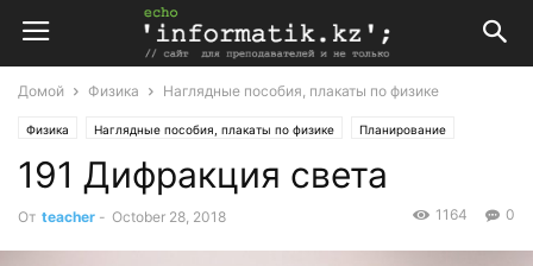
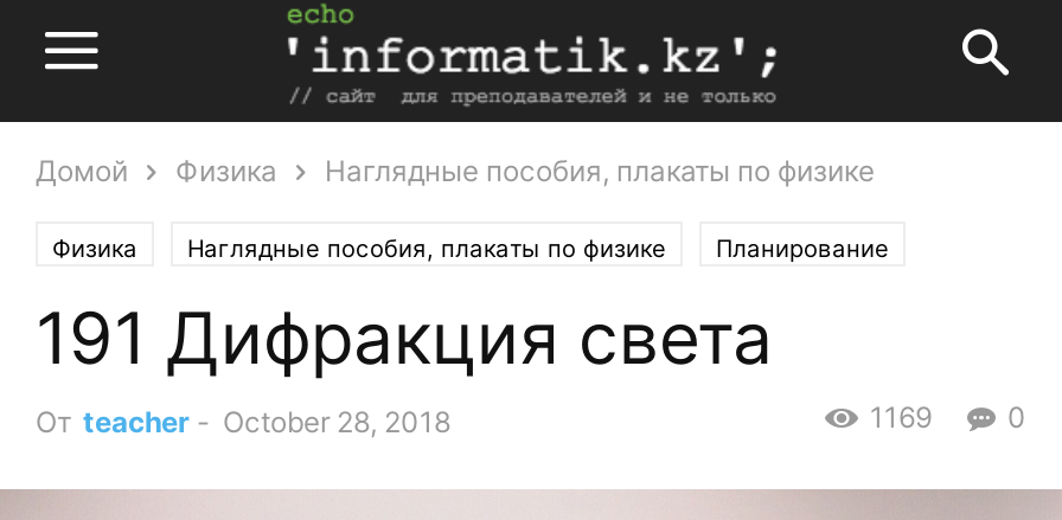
- 1164
+ 1169
